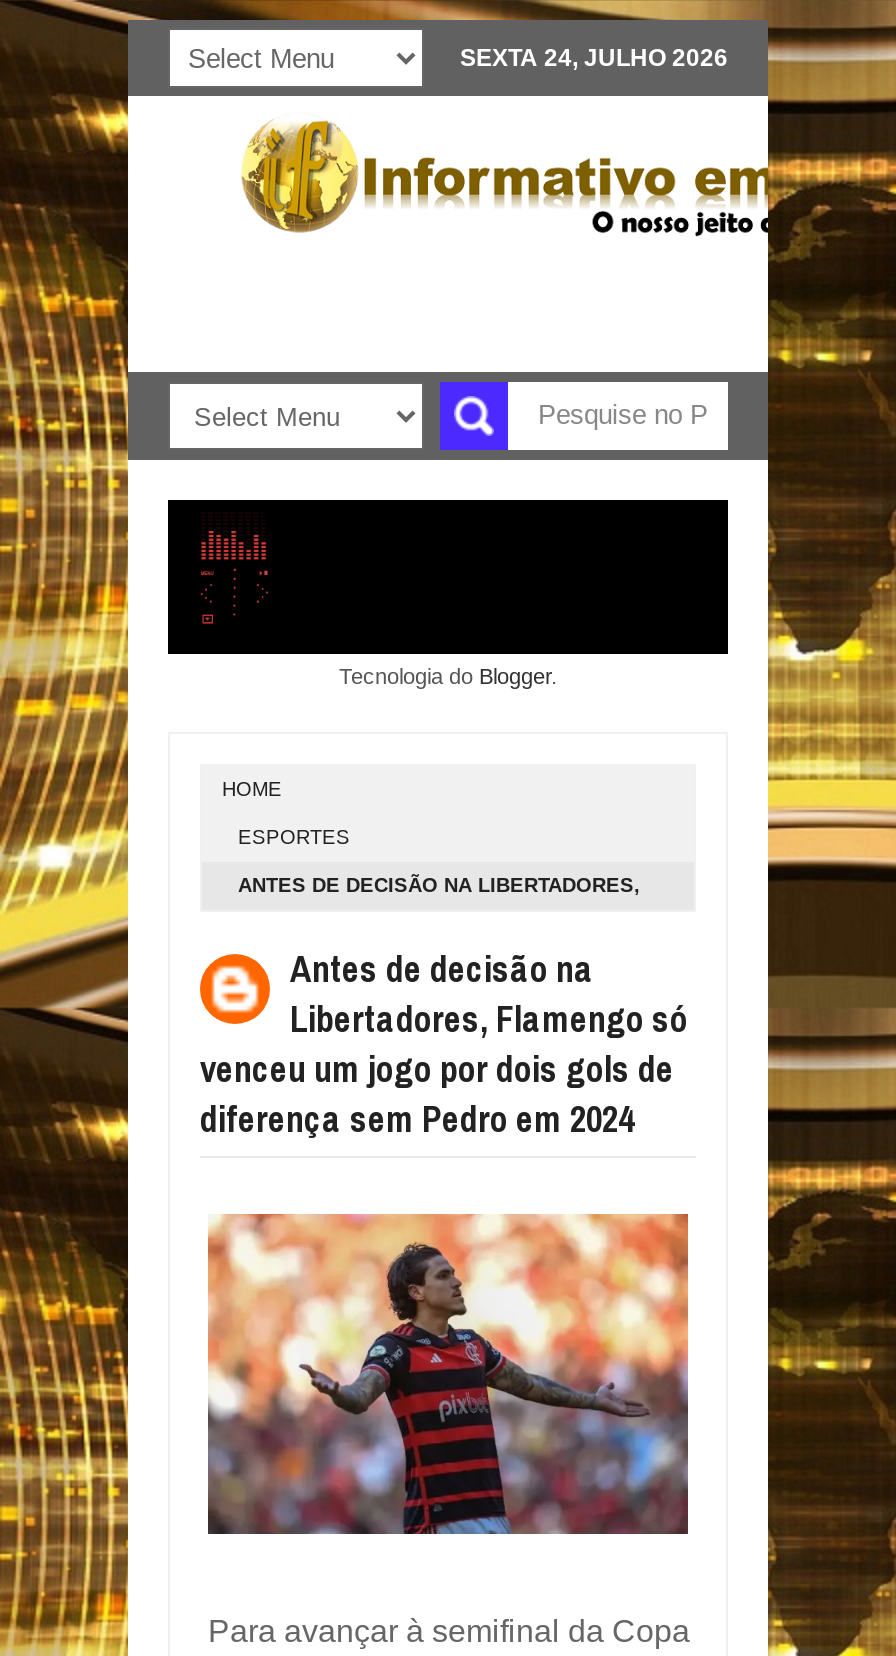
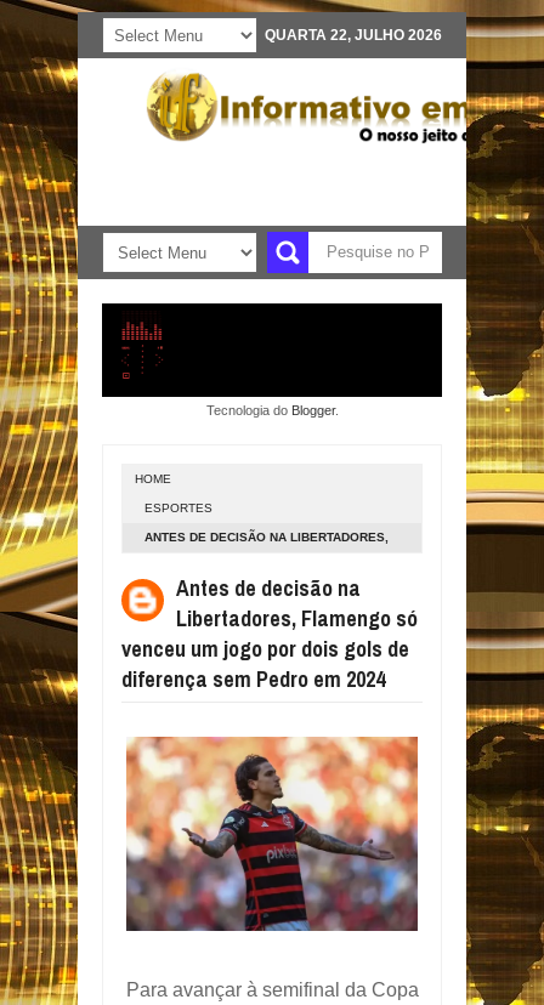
- SEXTA 24, JULHO 2026
+ QUARTA 22, JULHO 2026
